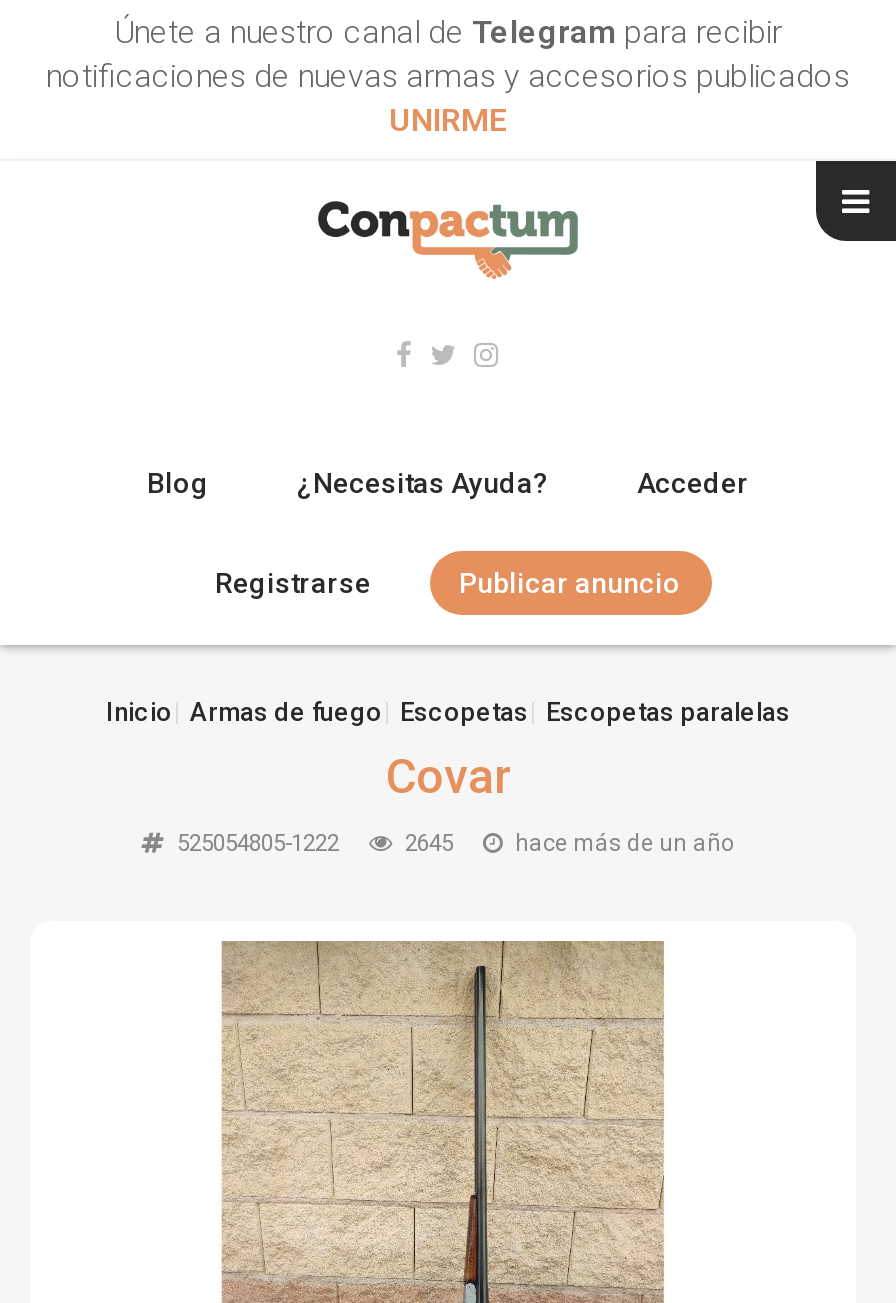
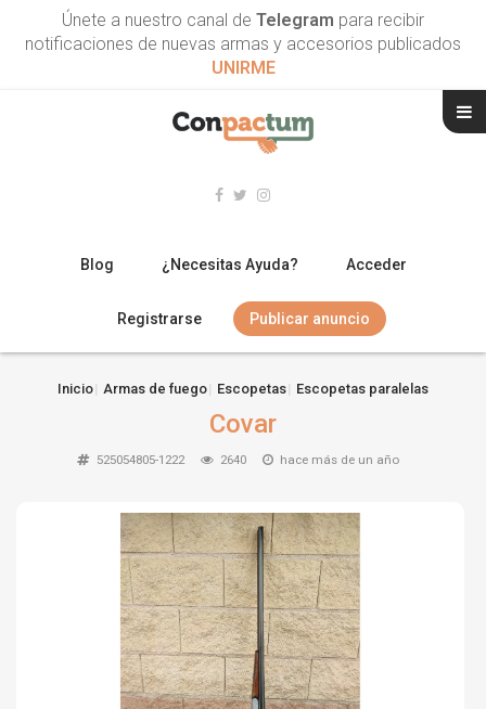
- 2645
+ 2640
